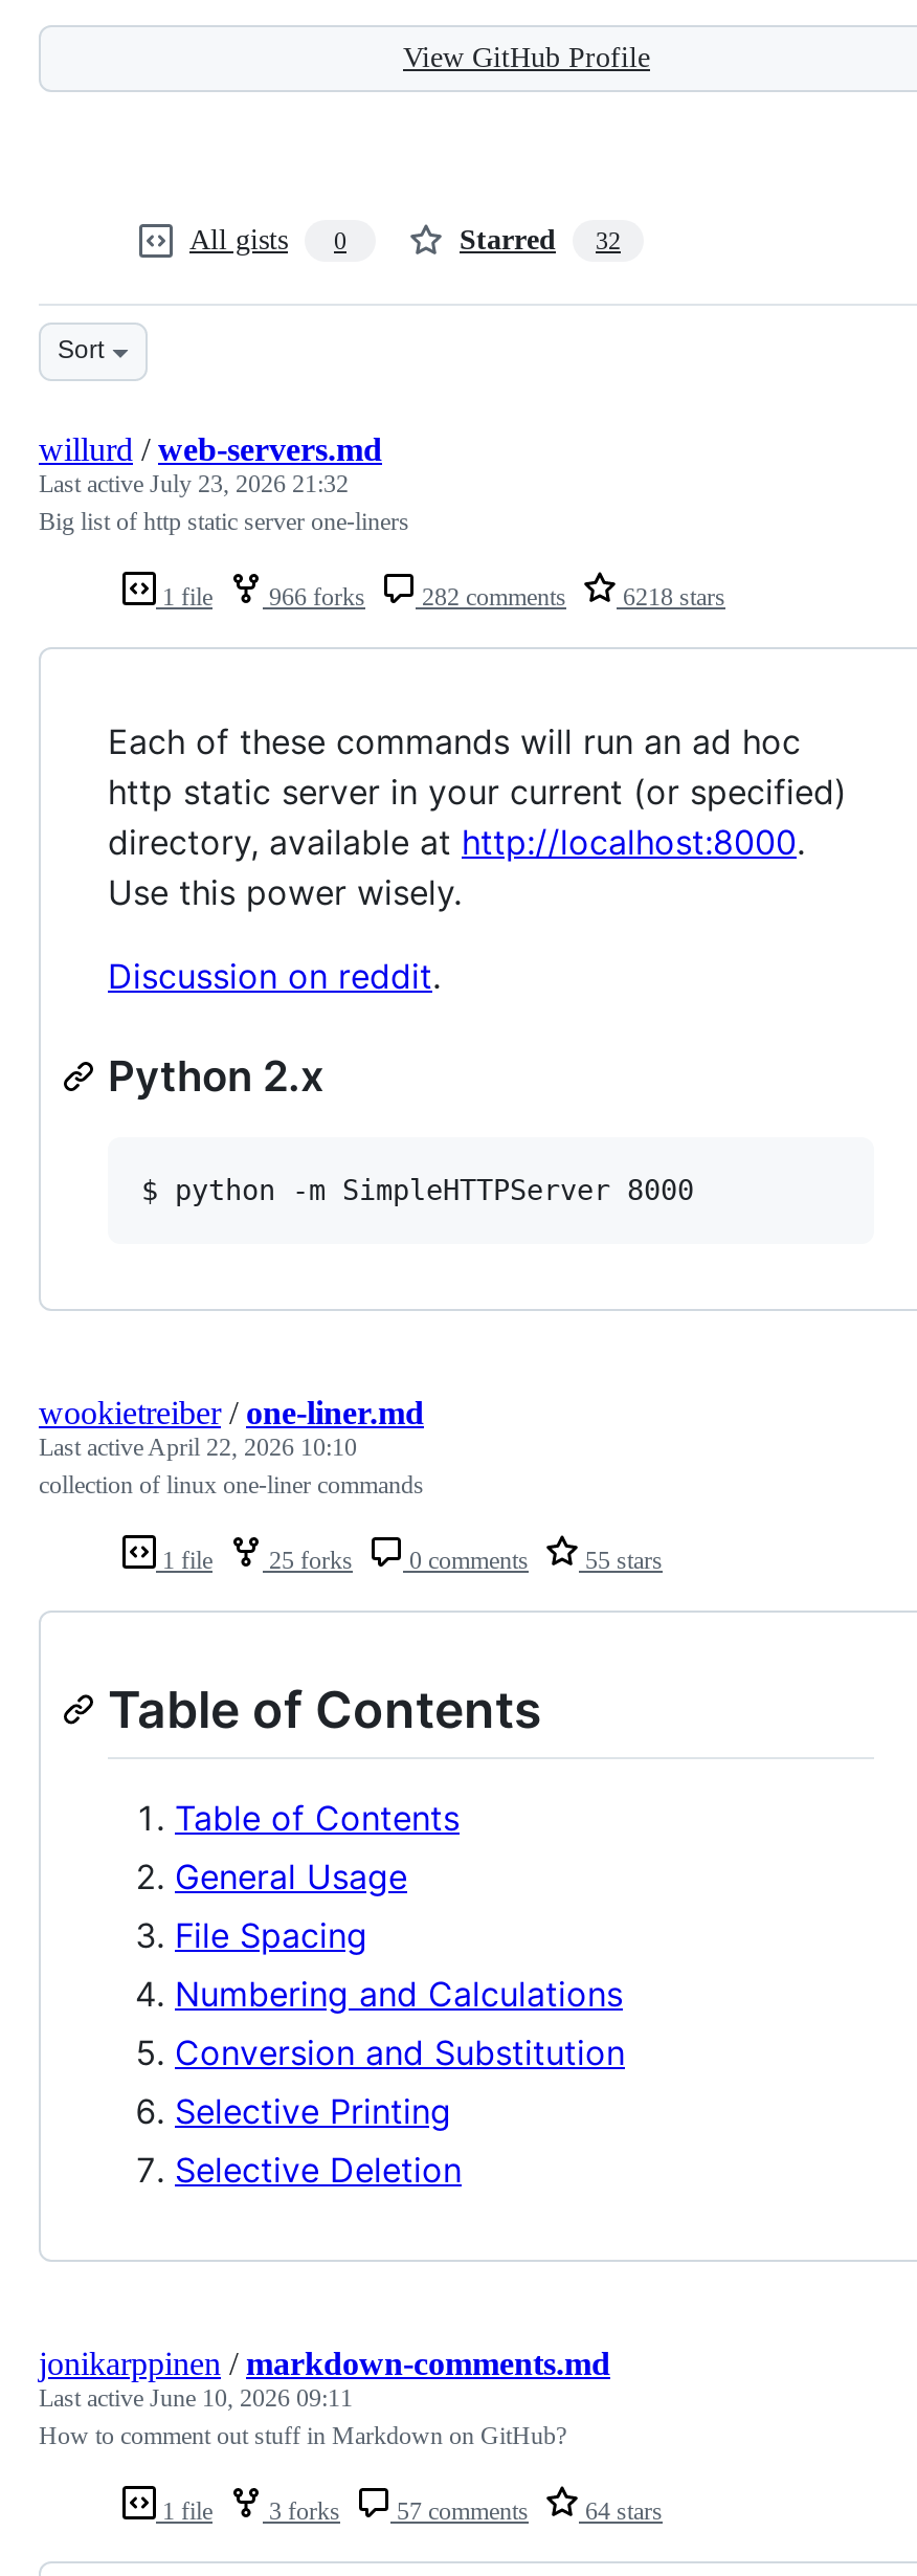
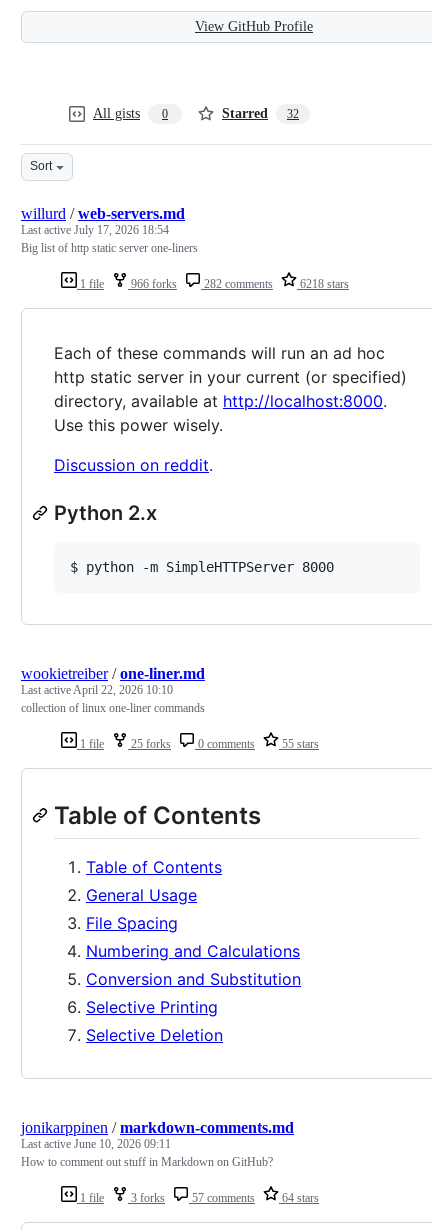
- Last active July 23, 2026 21:32
+ Last active July 17, 2026 18:54
